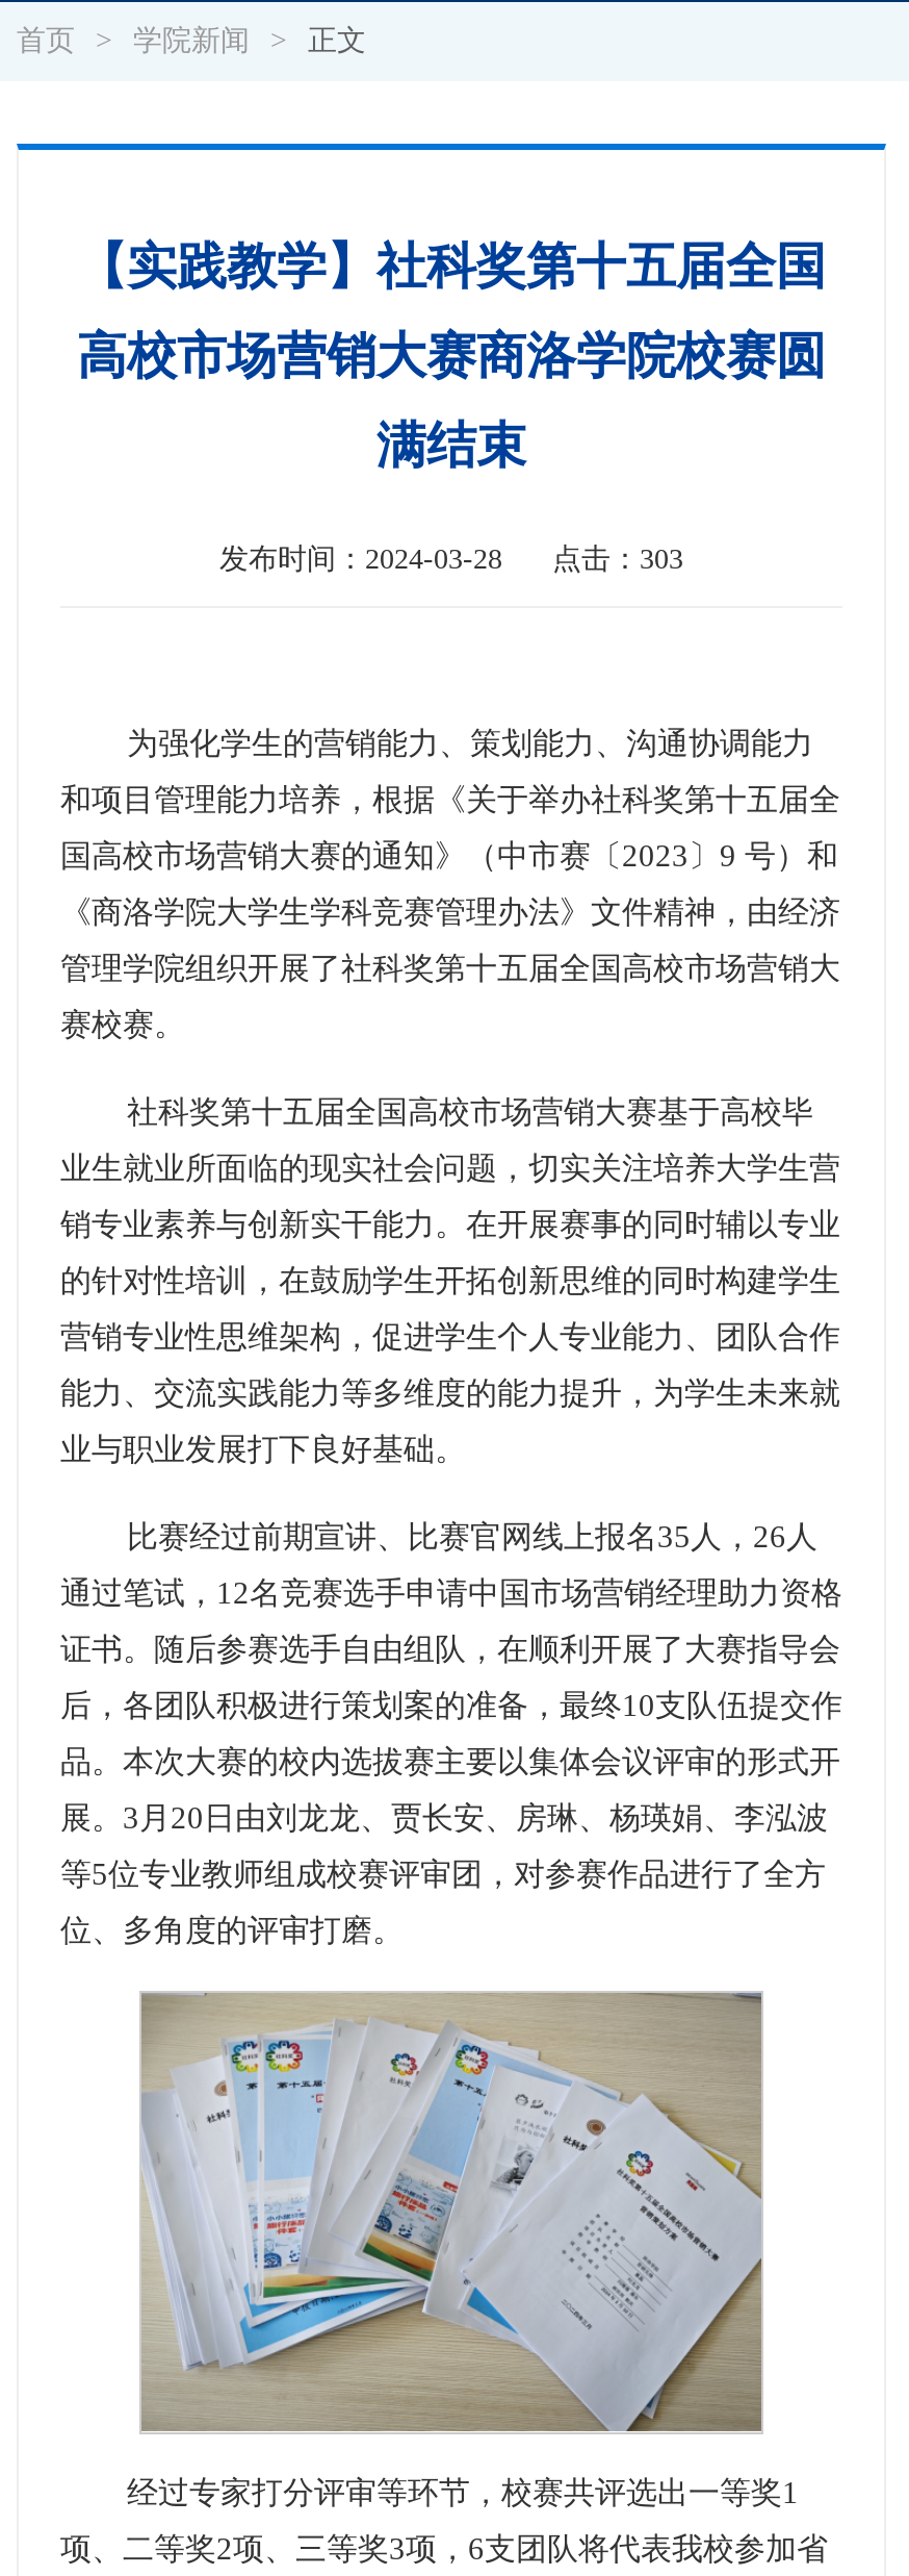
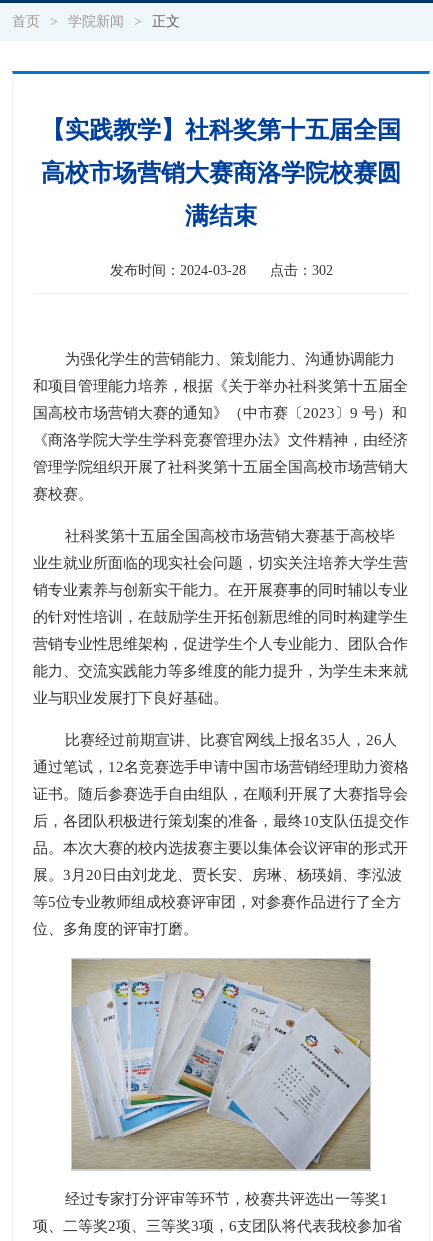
- 发布时间：2024-03-28点击：303
+ 发布时间：2024-03-28点击：302
